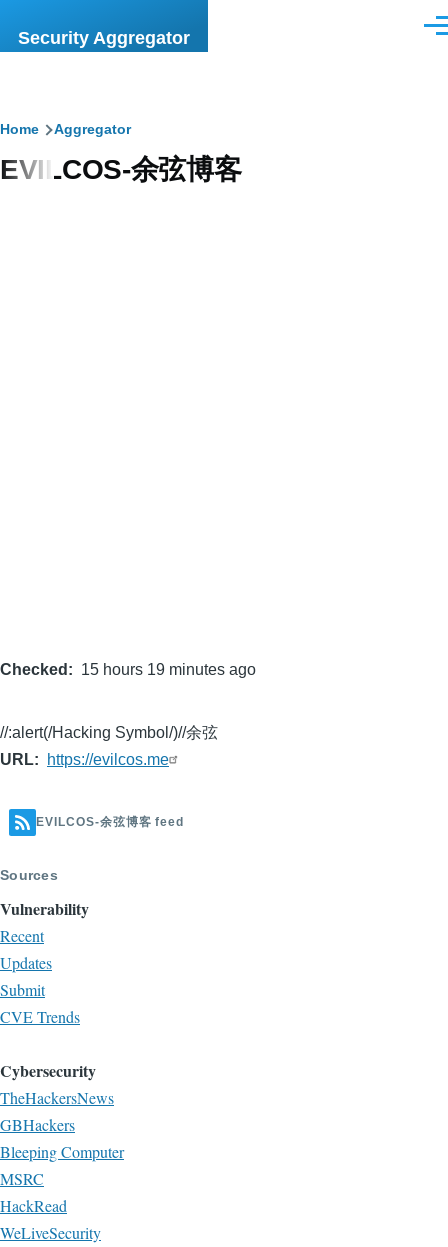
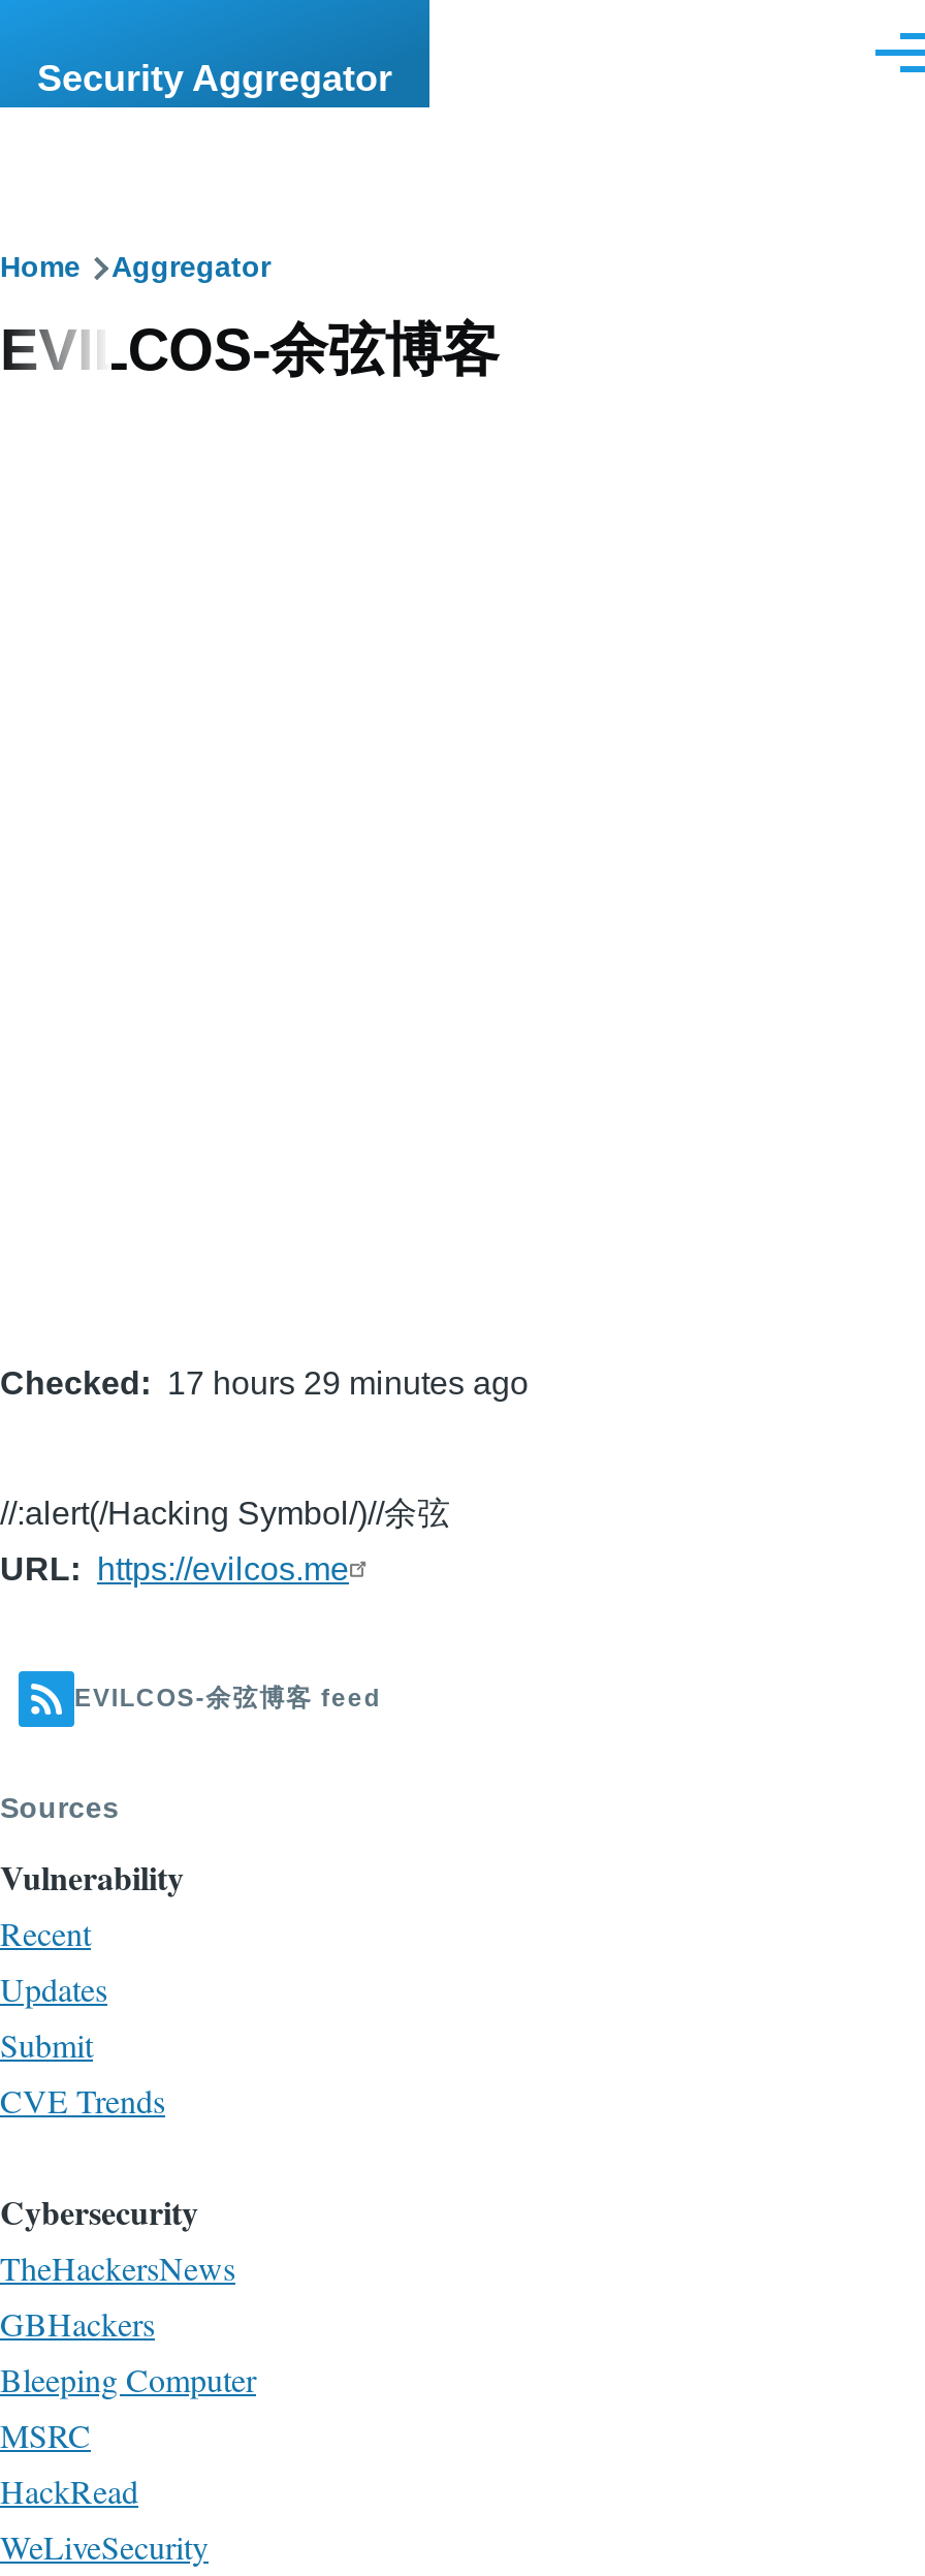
- 15 hours 19 minutes ago
+ 17 hours 29 minutes ago
